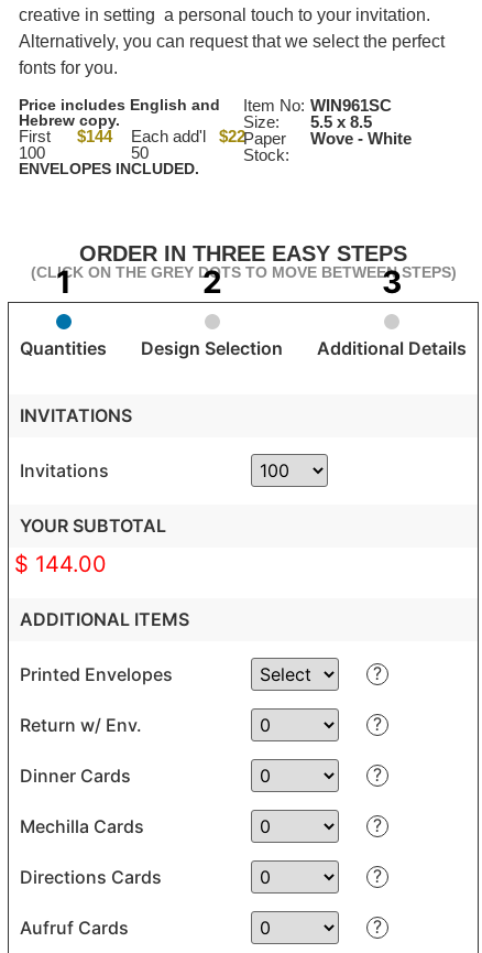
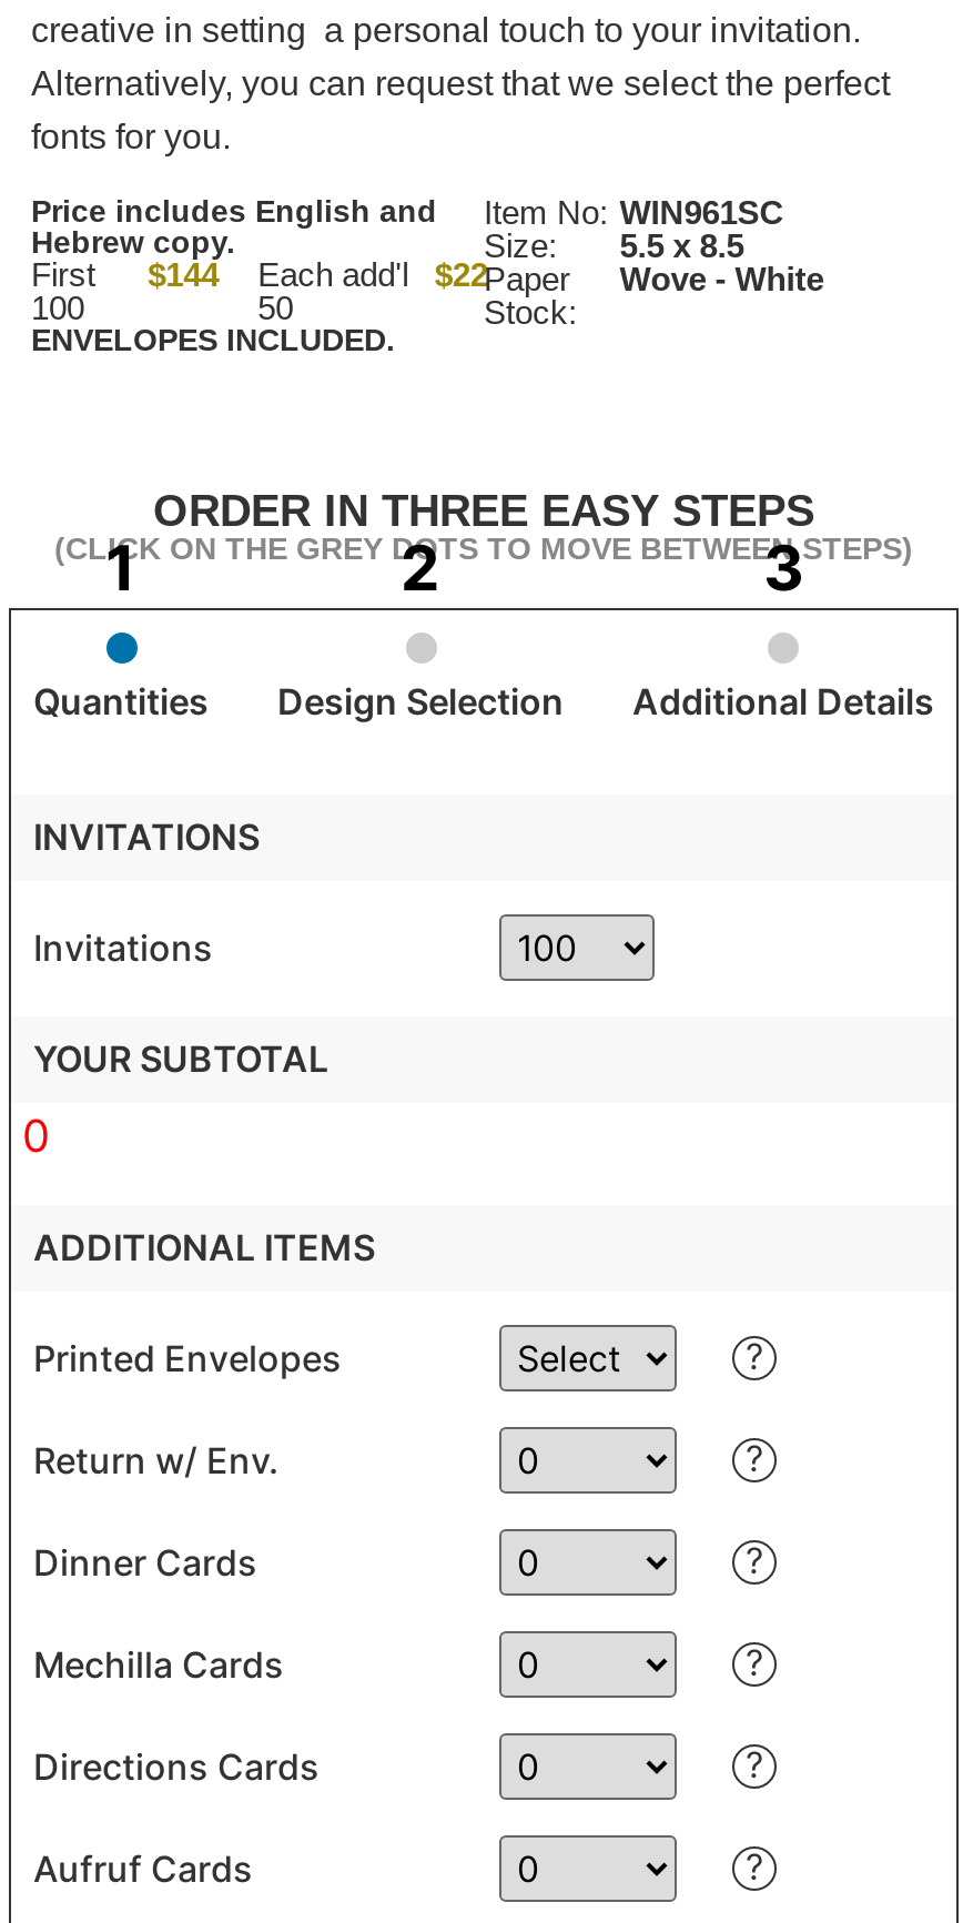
- $ 144.00
+ 0
